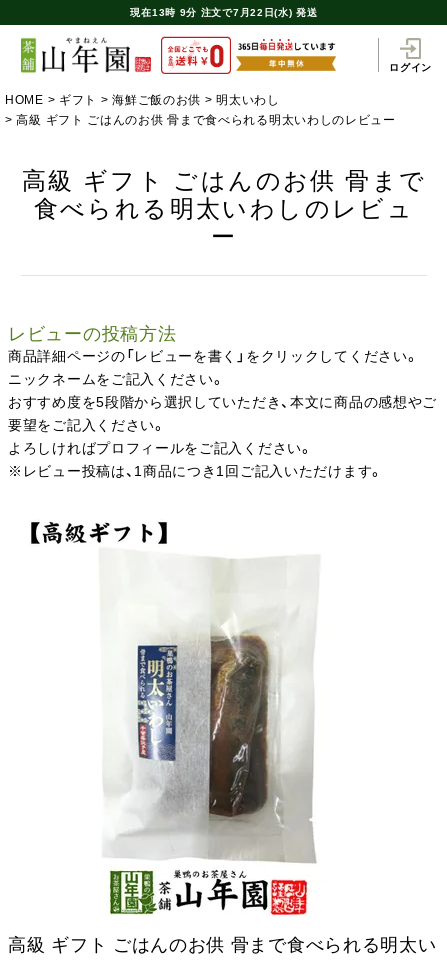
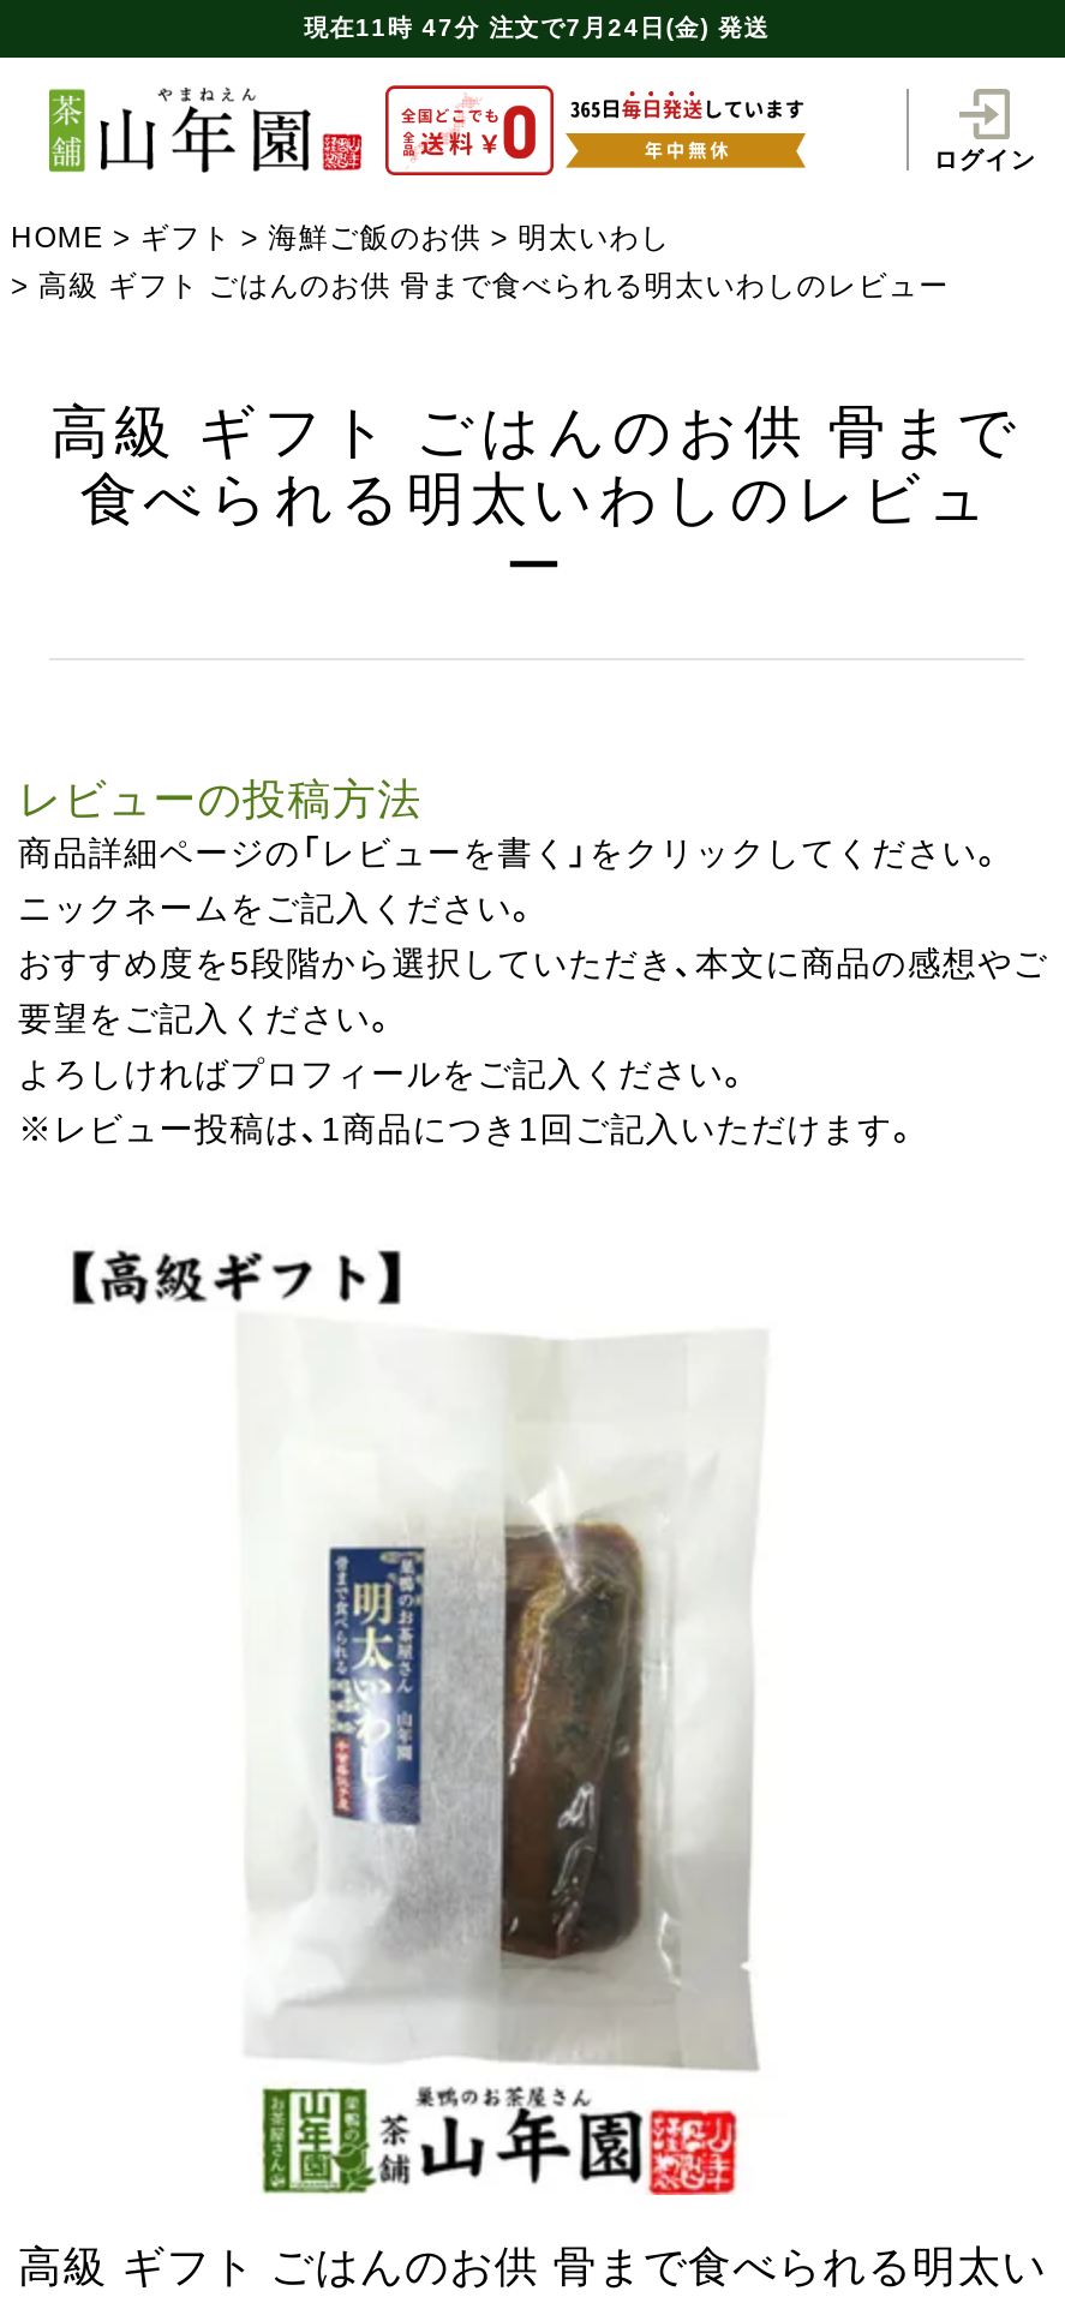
- 現在13時 9分注文で7月22日(水) 発送
+ 現在11時 47分注文で7月24日(金) 発送
